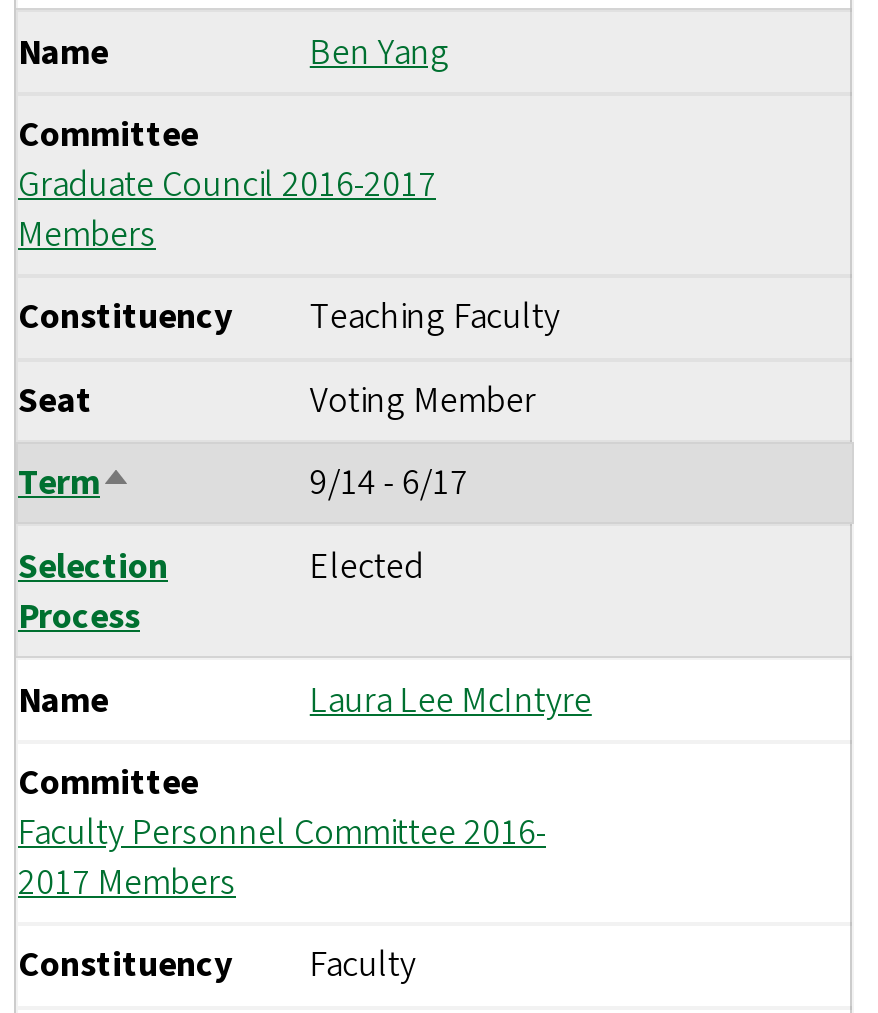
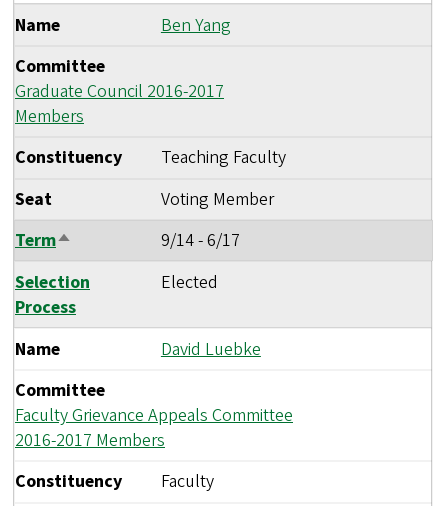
- Laura Lee McIntyre
+ David Luebke

- Faculty Personnel Committee 2016-
+ Faculty Grievance Appeals Committee

- 2017 Members
+ 2016-2017 Members
